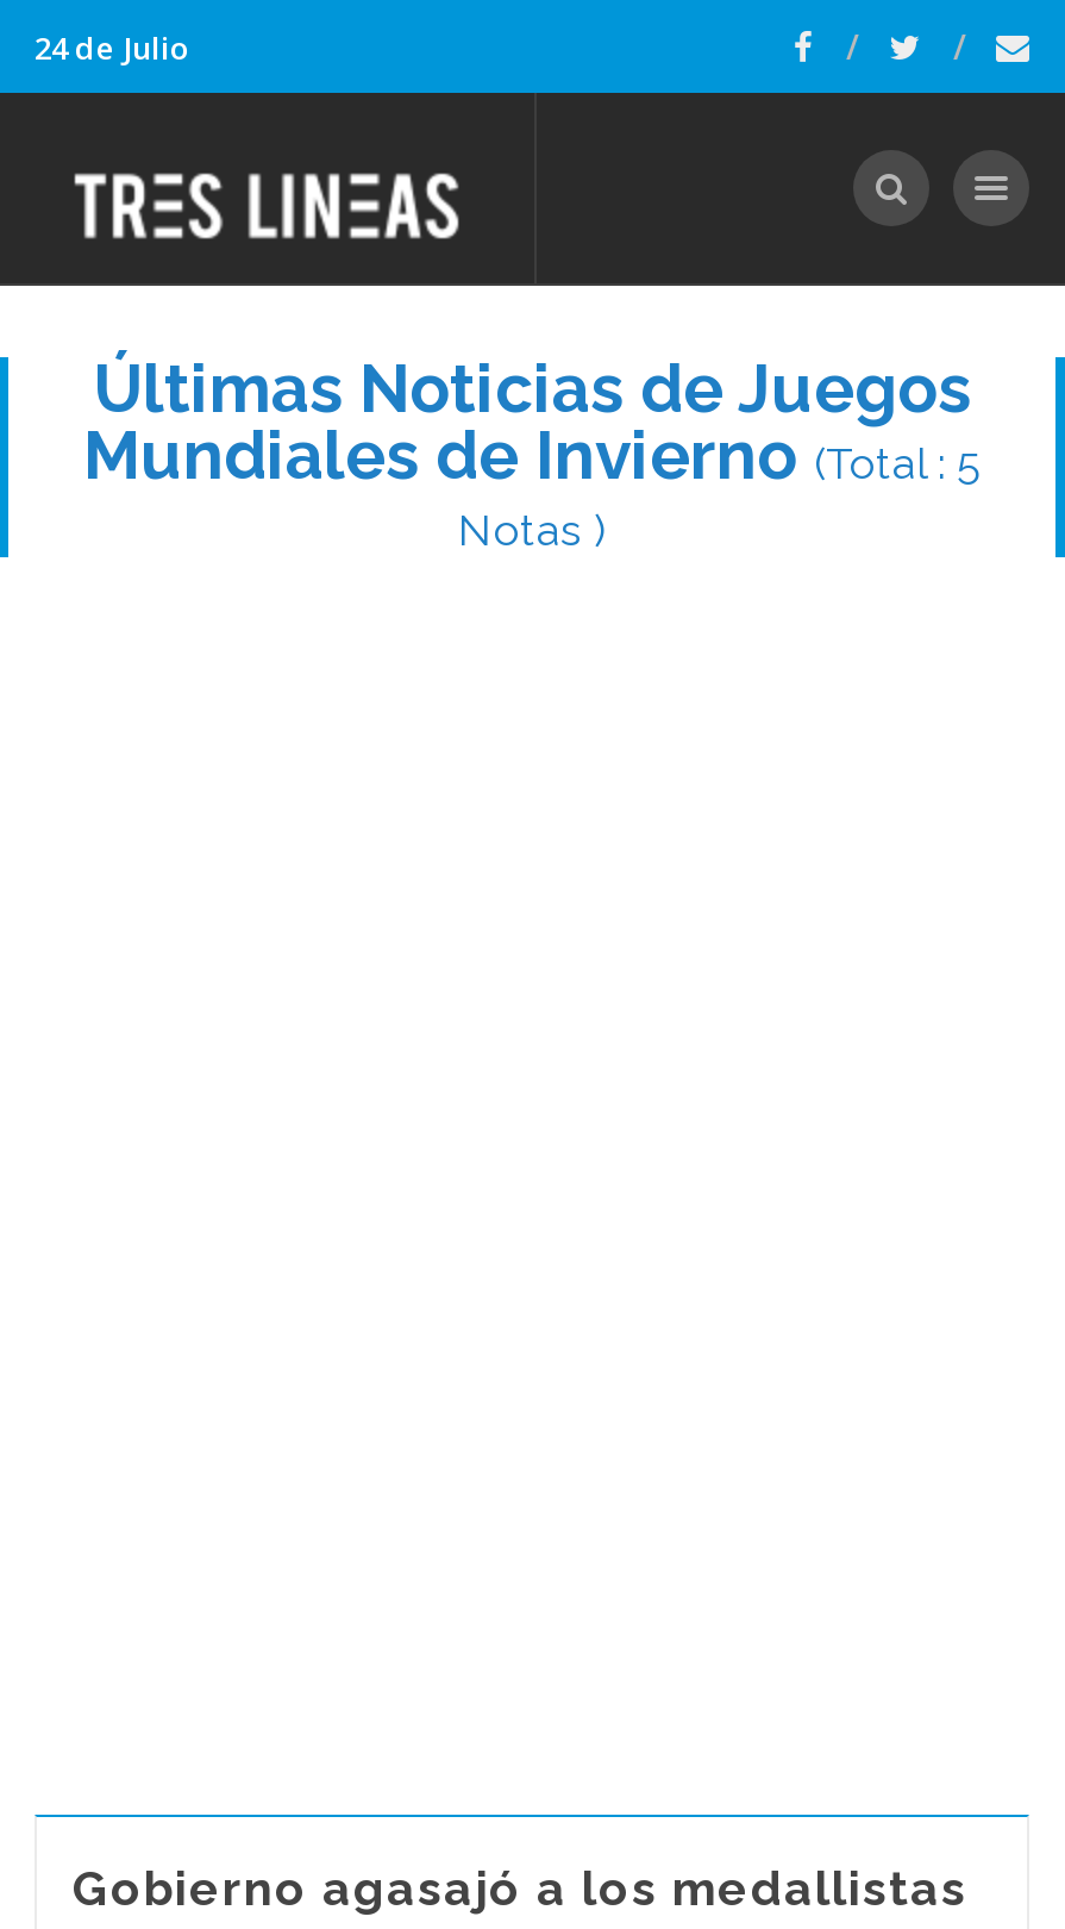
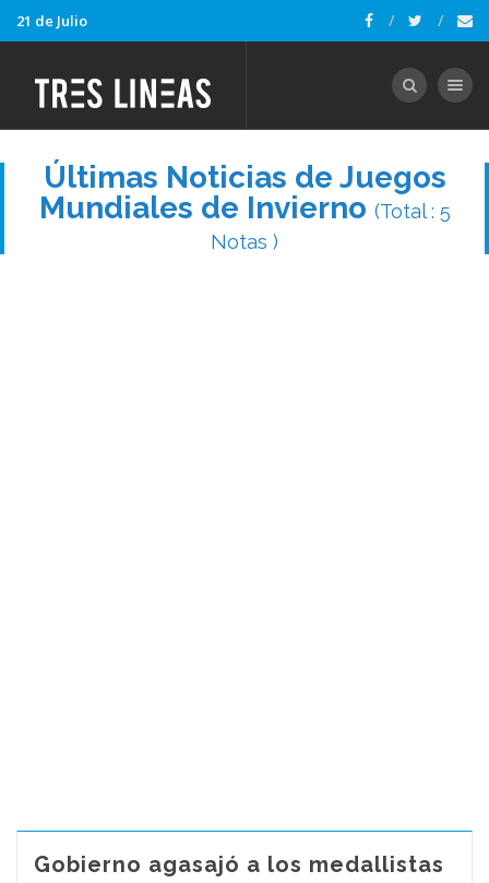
- 24 de Julio
+ 21 de Julio
